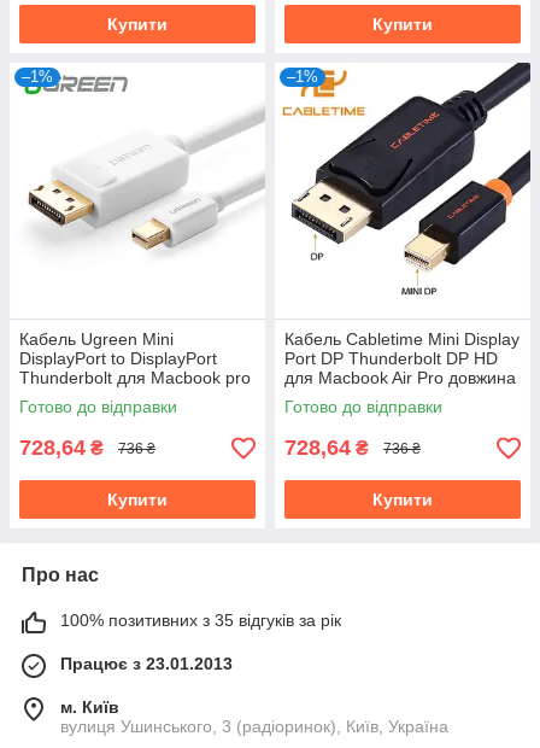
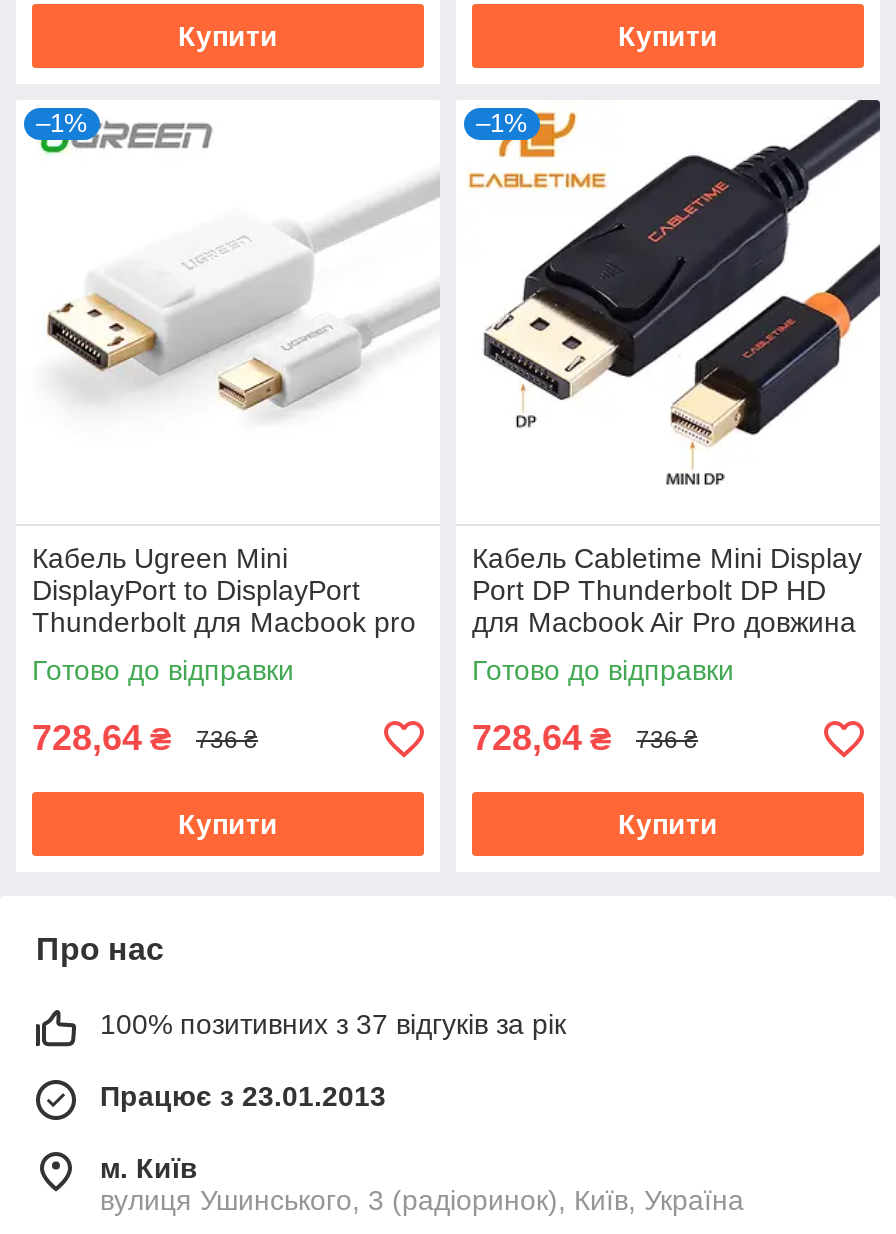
- 100% позитивних з 35 відгуків за рік
+ 100% позитивних з 37 відгуків за рік
